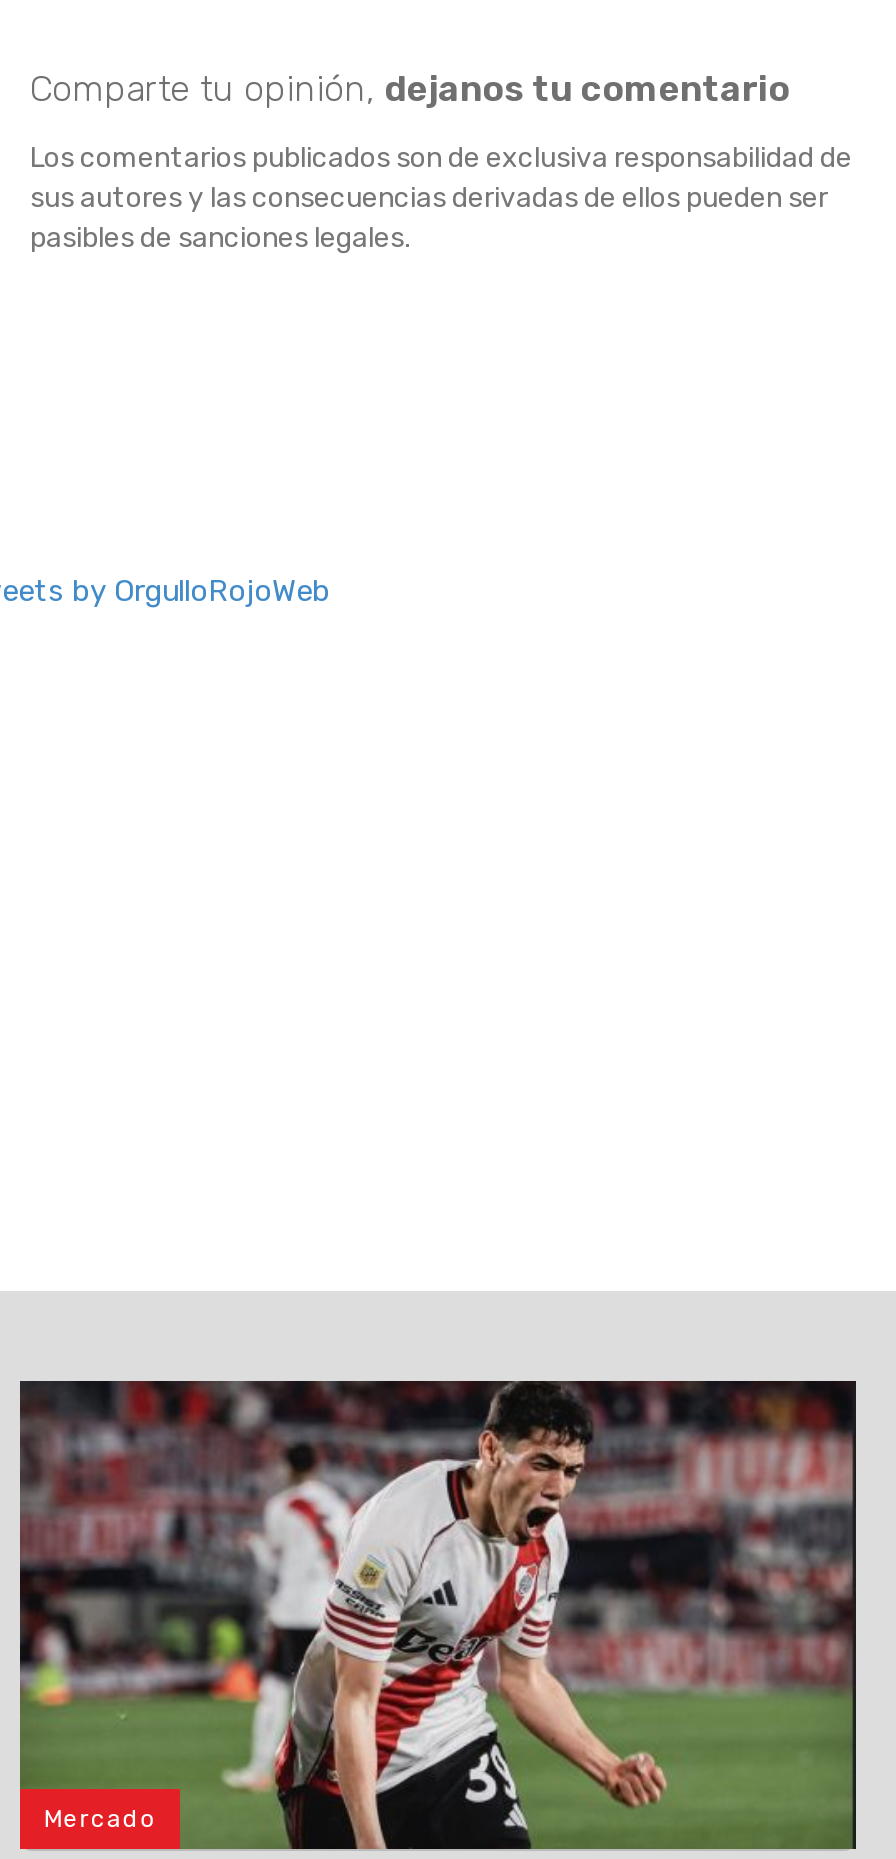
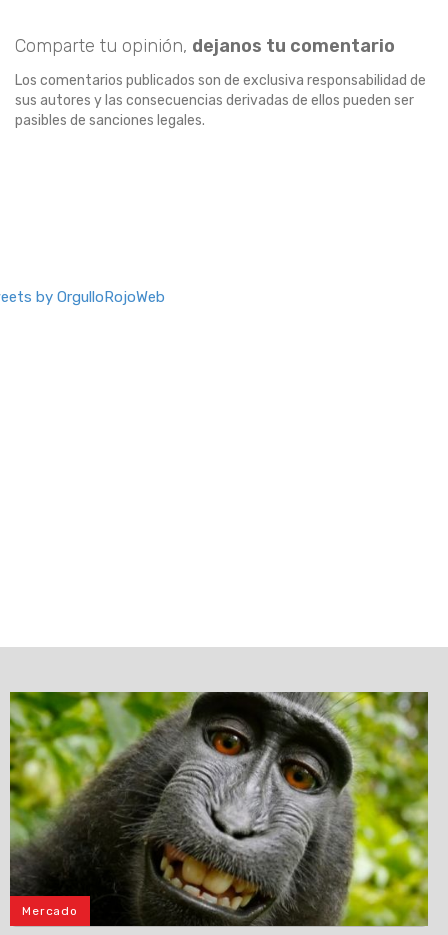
- [image]
+ [image]
